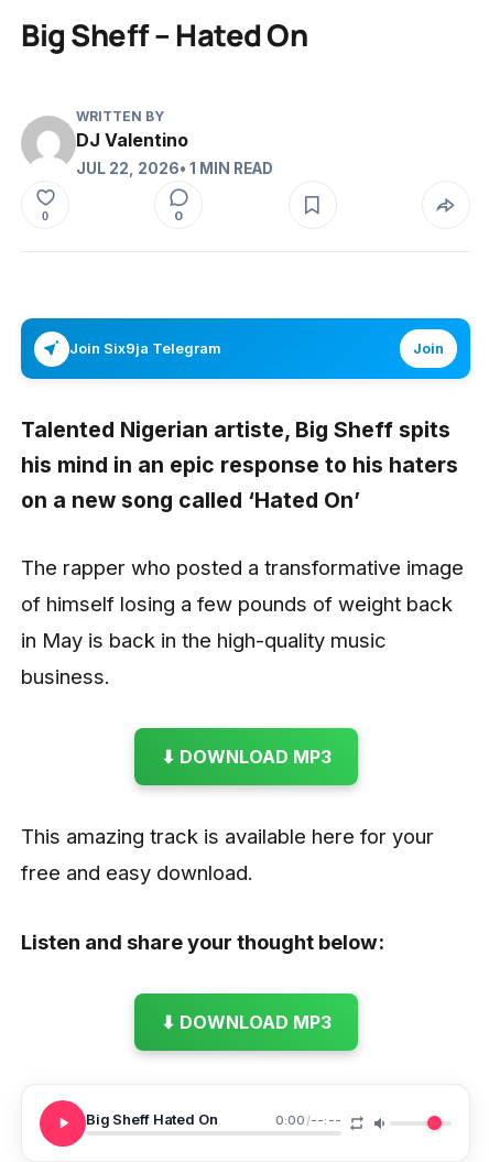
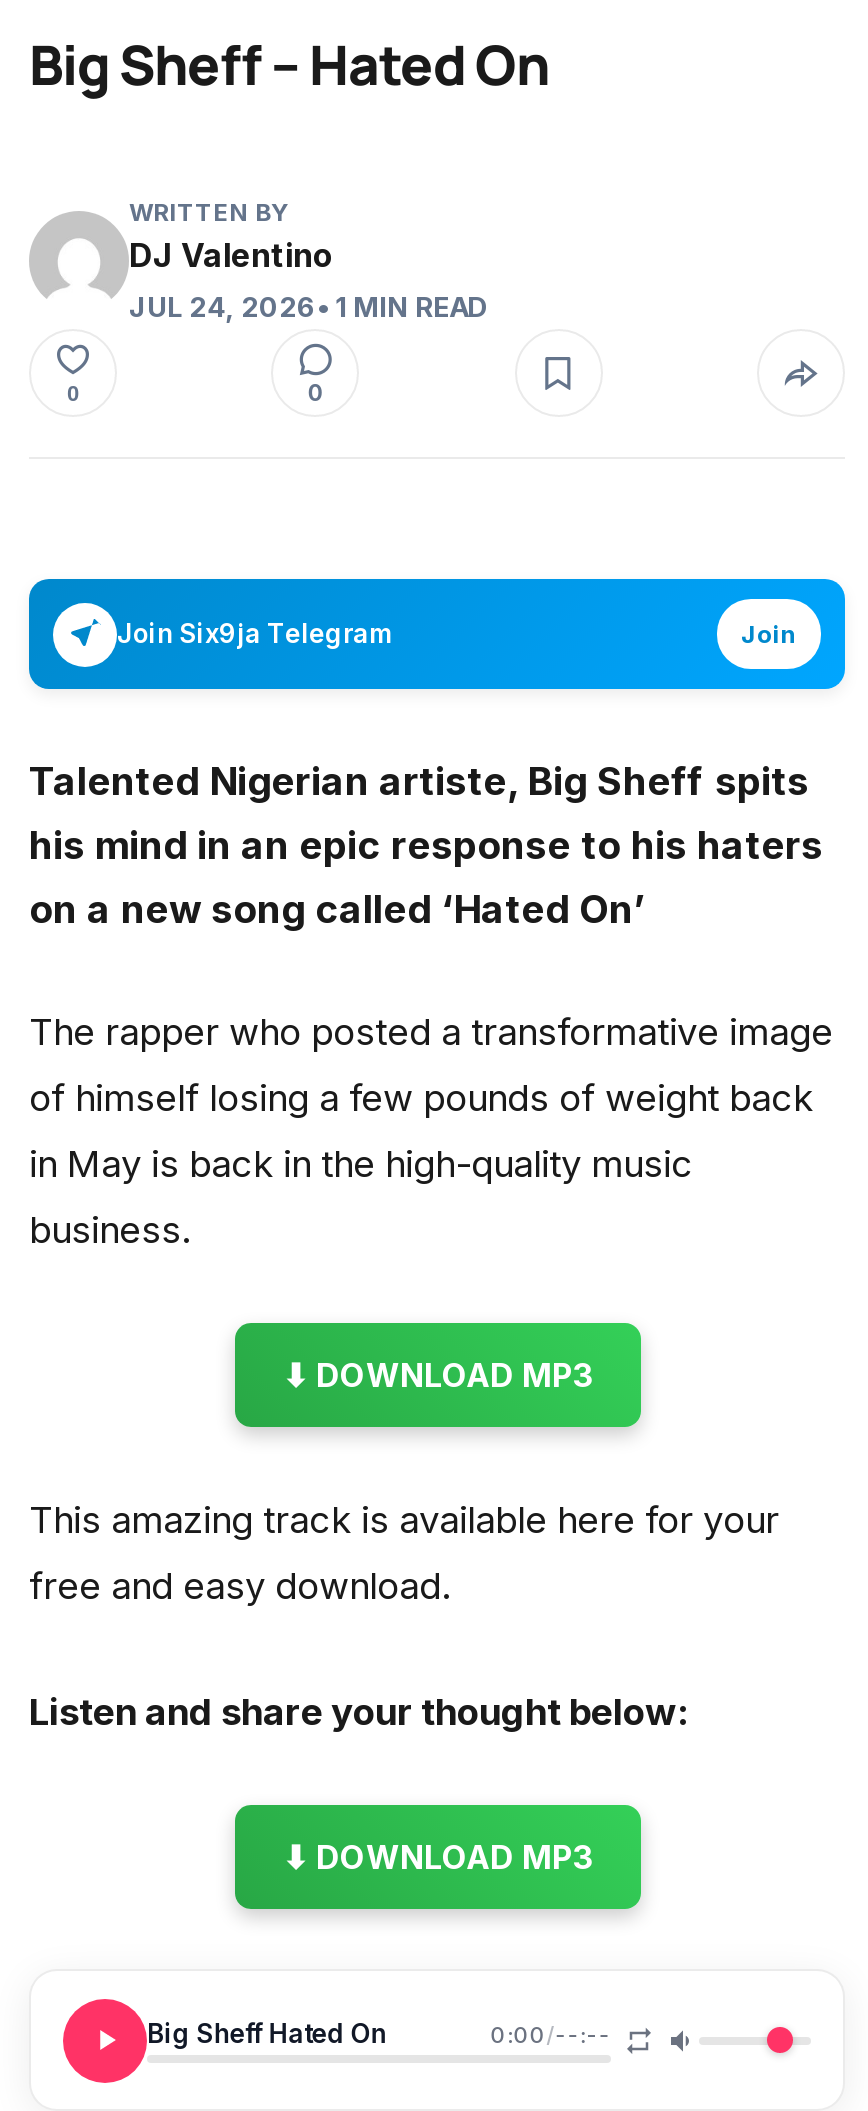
- JUL 22, 2026 • 1 MIN READ
+ JUL 24, 2026 • 1 MIN READ
